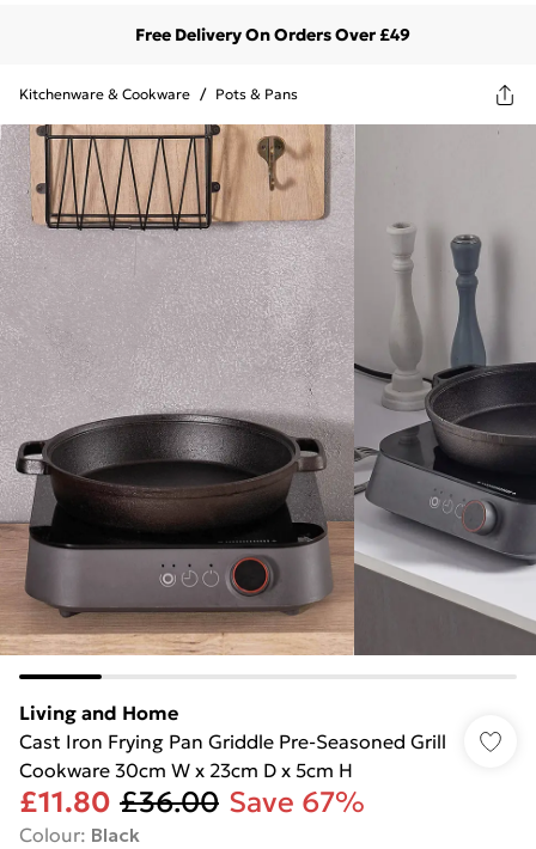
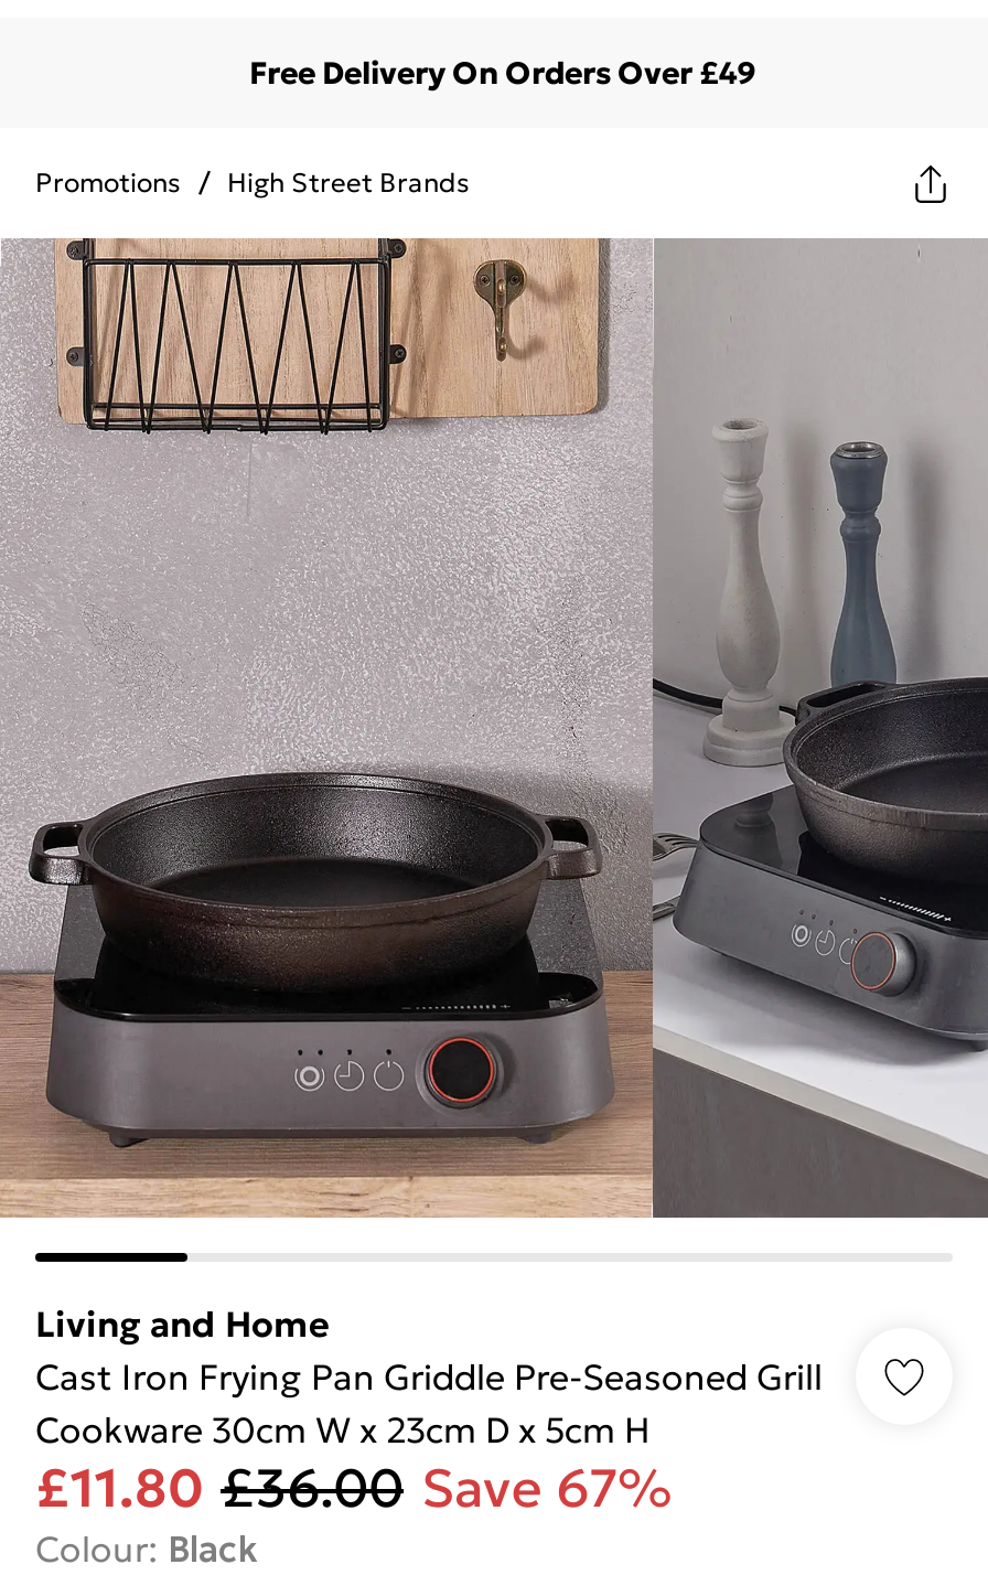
- Kitchenware & Cookware / Pots & Pans
+ Promotions / High Street Brands
